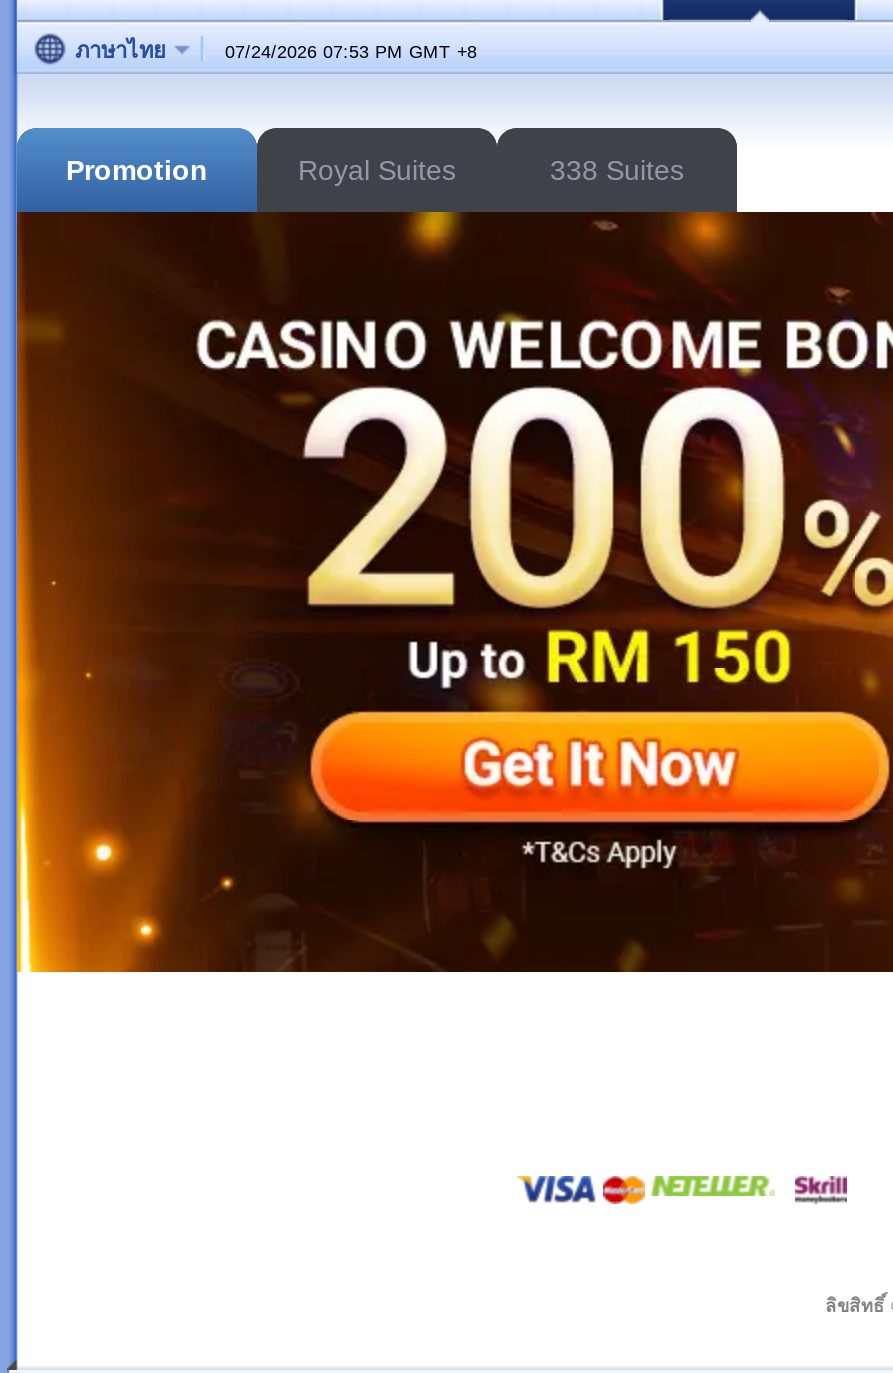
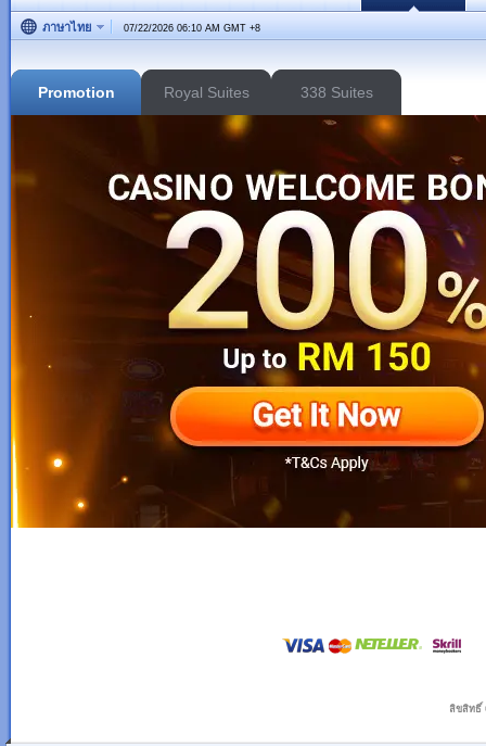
- 07/24/2026 07:53 PM GMT +8
+ 07/22/2026 06:10 AM GMT +8
